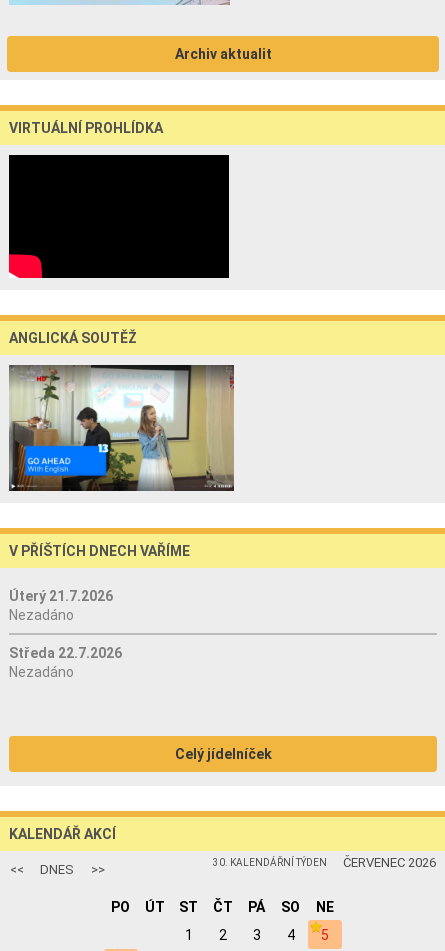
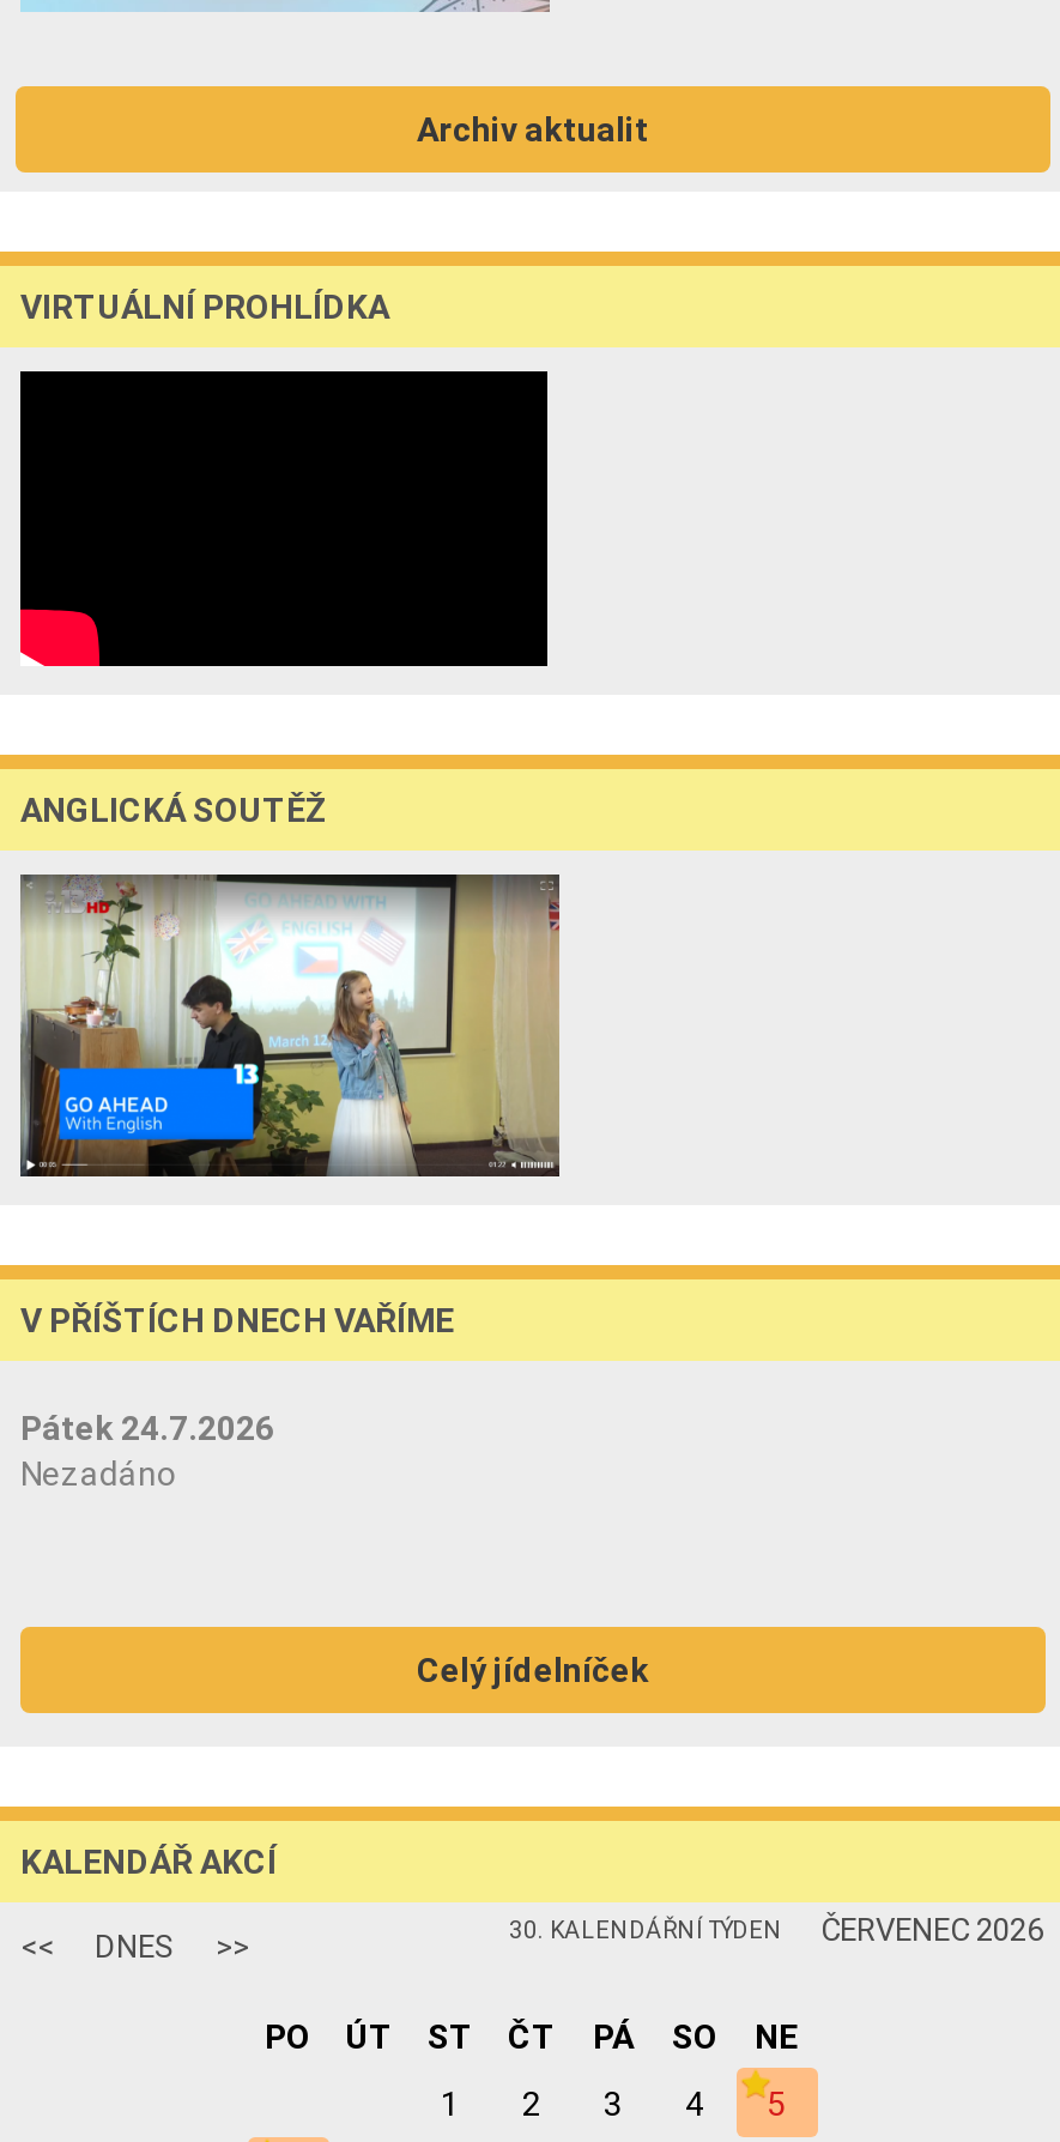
- Úterý 21.7.2026
- Nezadáno
- Středa 22.7.2026
+ Pátek 24.7.2026
